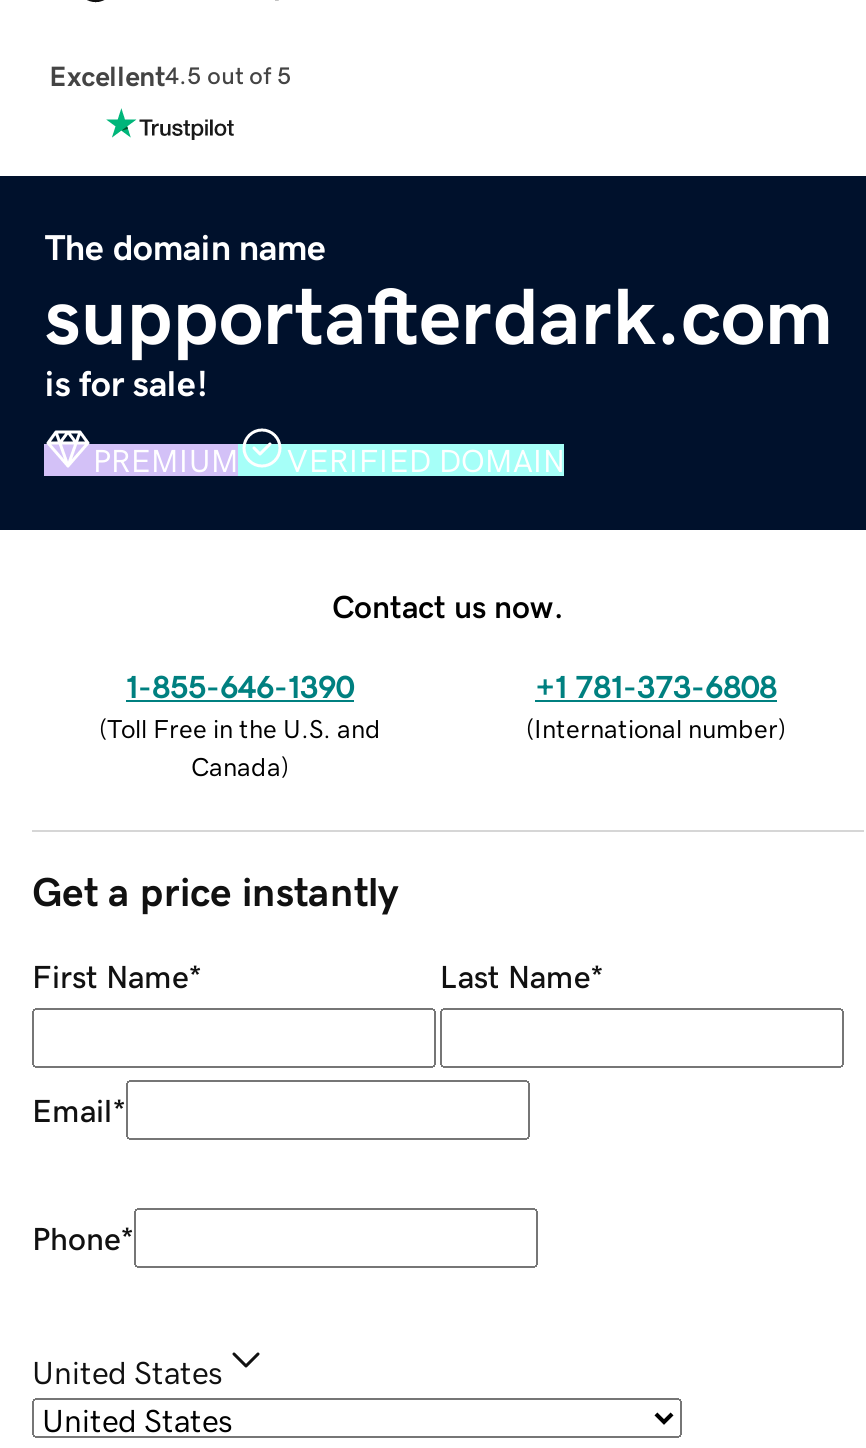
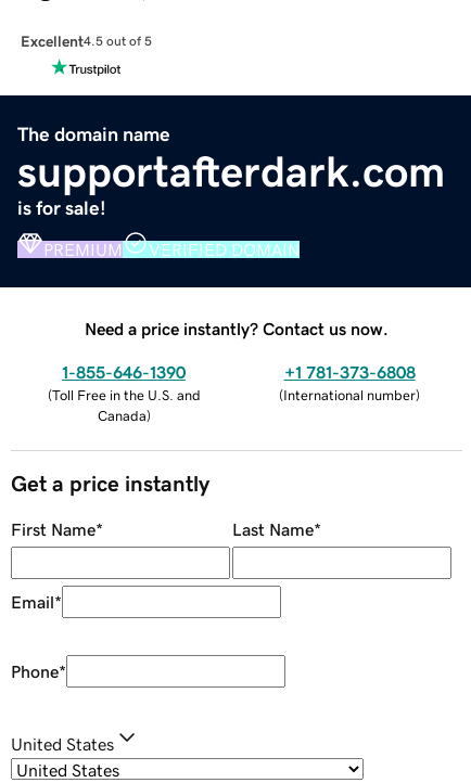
- Contact us now.
+ Need a price instantly? Contact us now.
